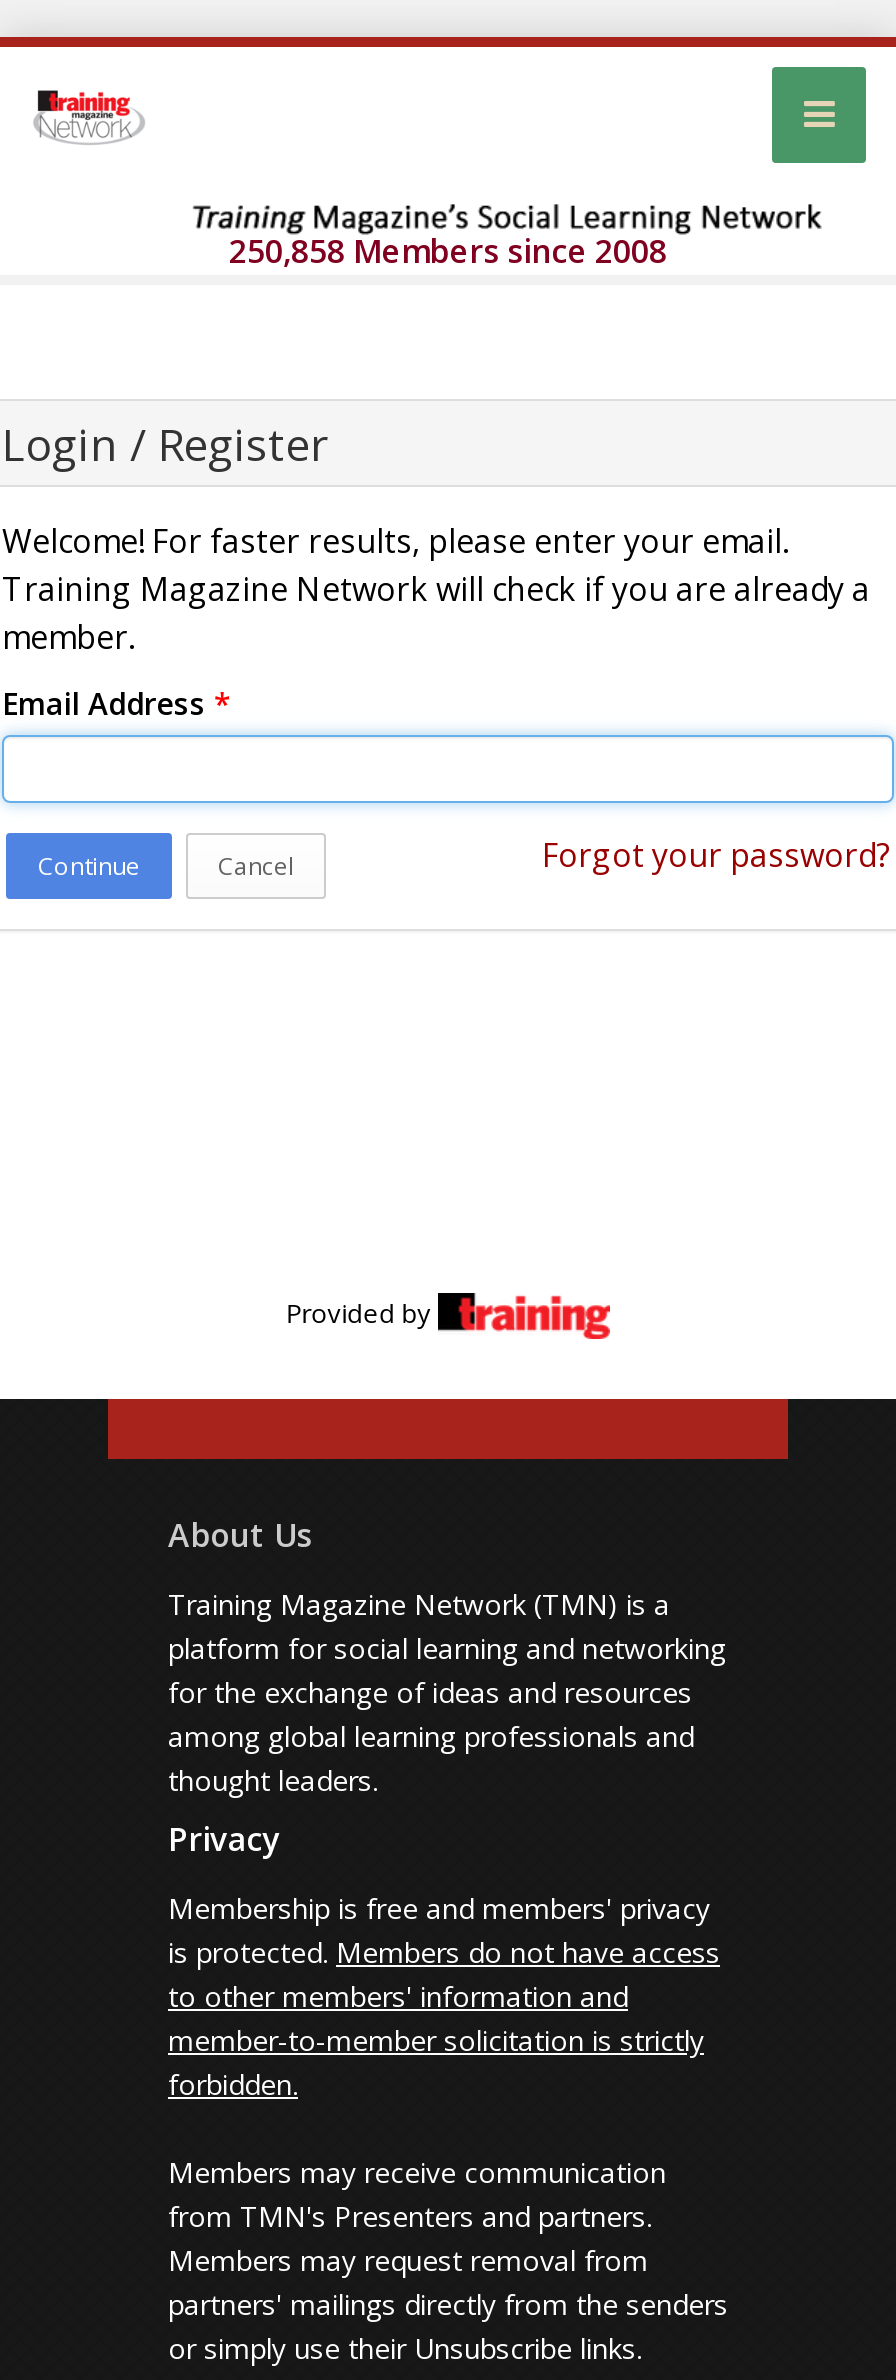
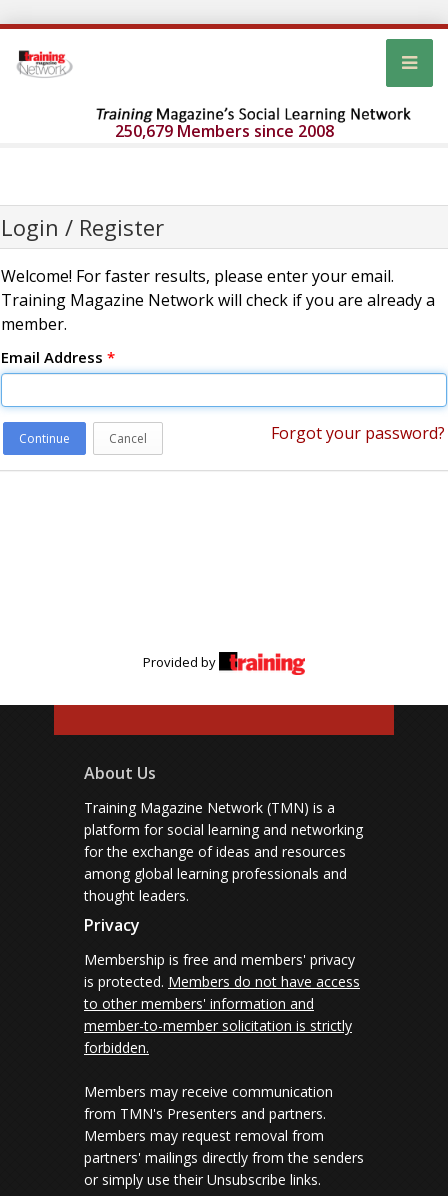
- 250,858 Members since 2008
+ 250,679 Members since 2008
